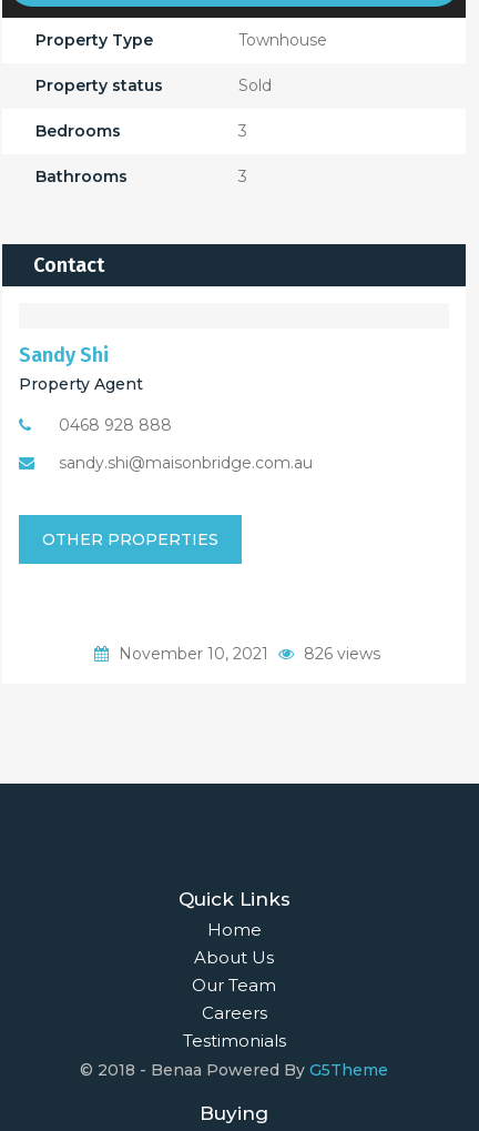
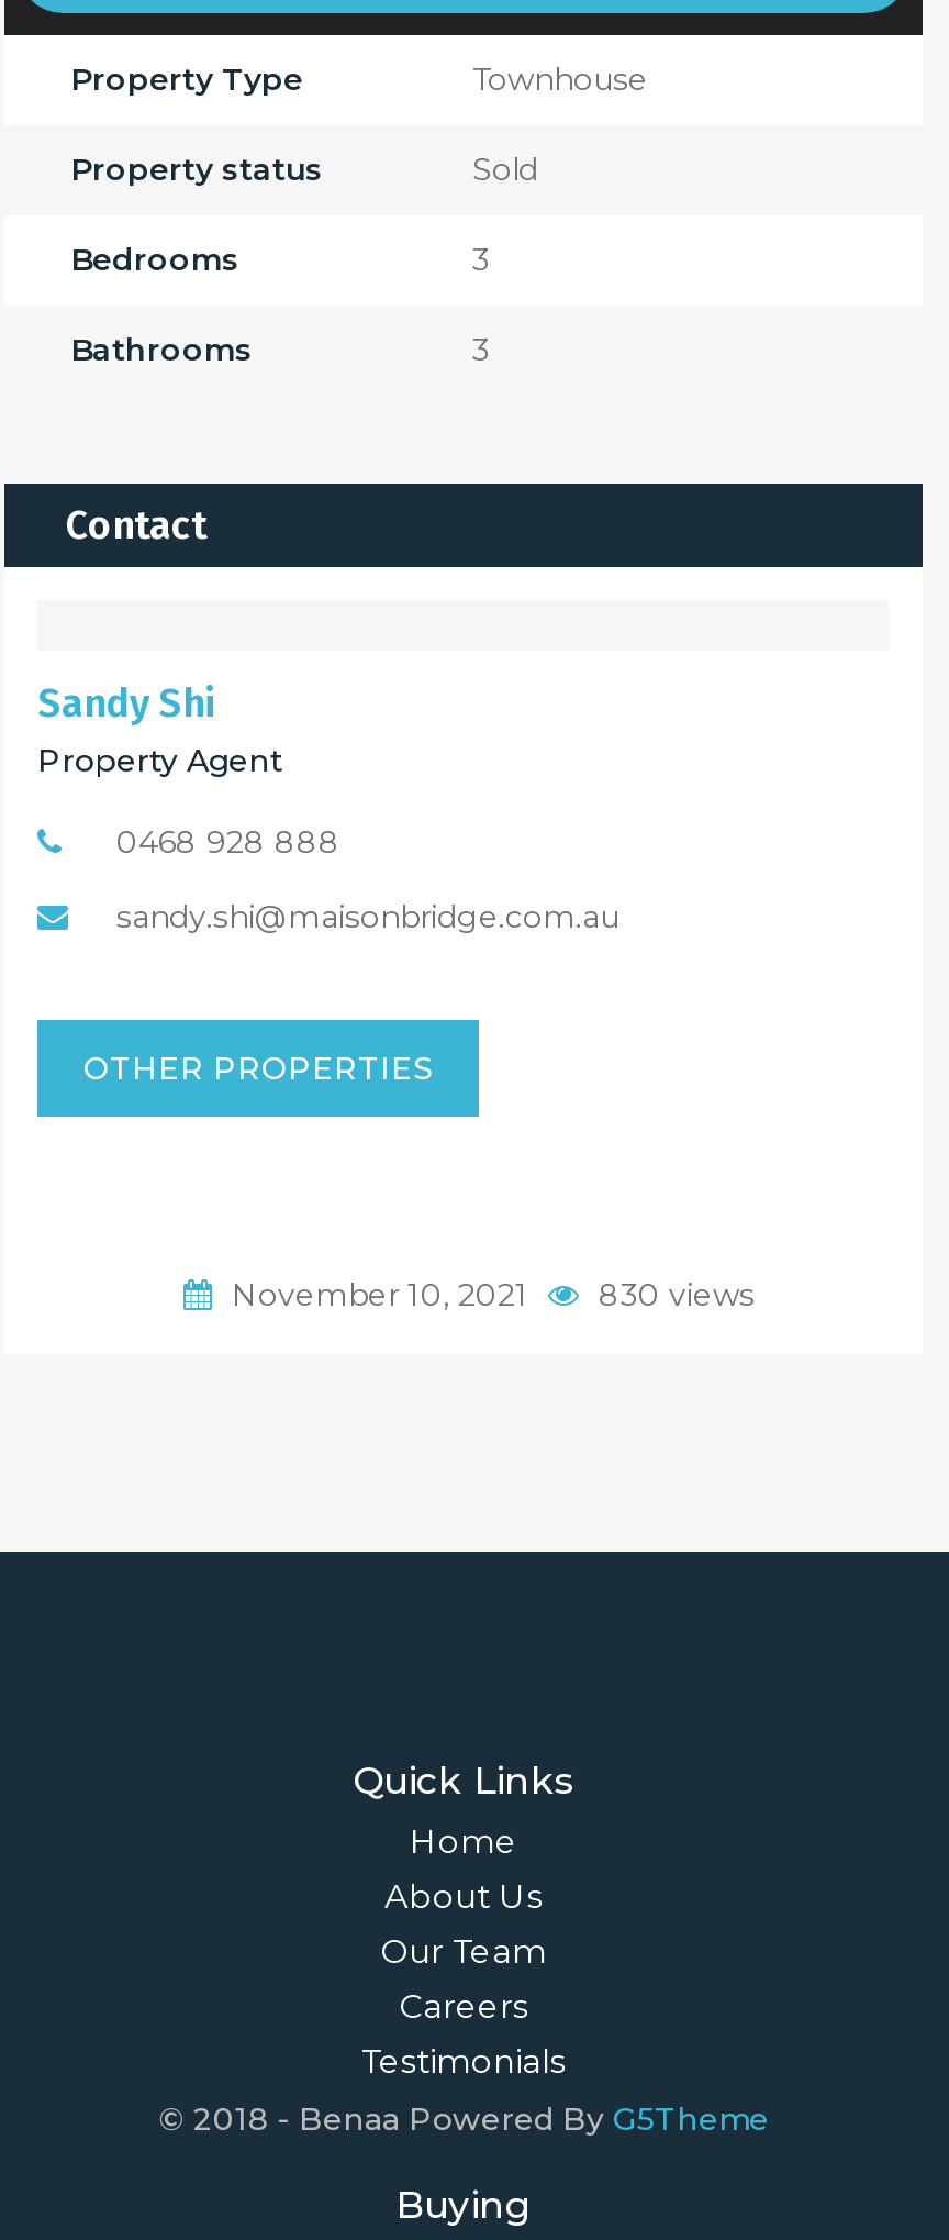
- November 10, 2021 826 views
+ November 10, 2021 830 views
